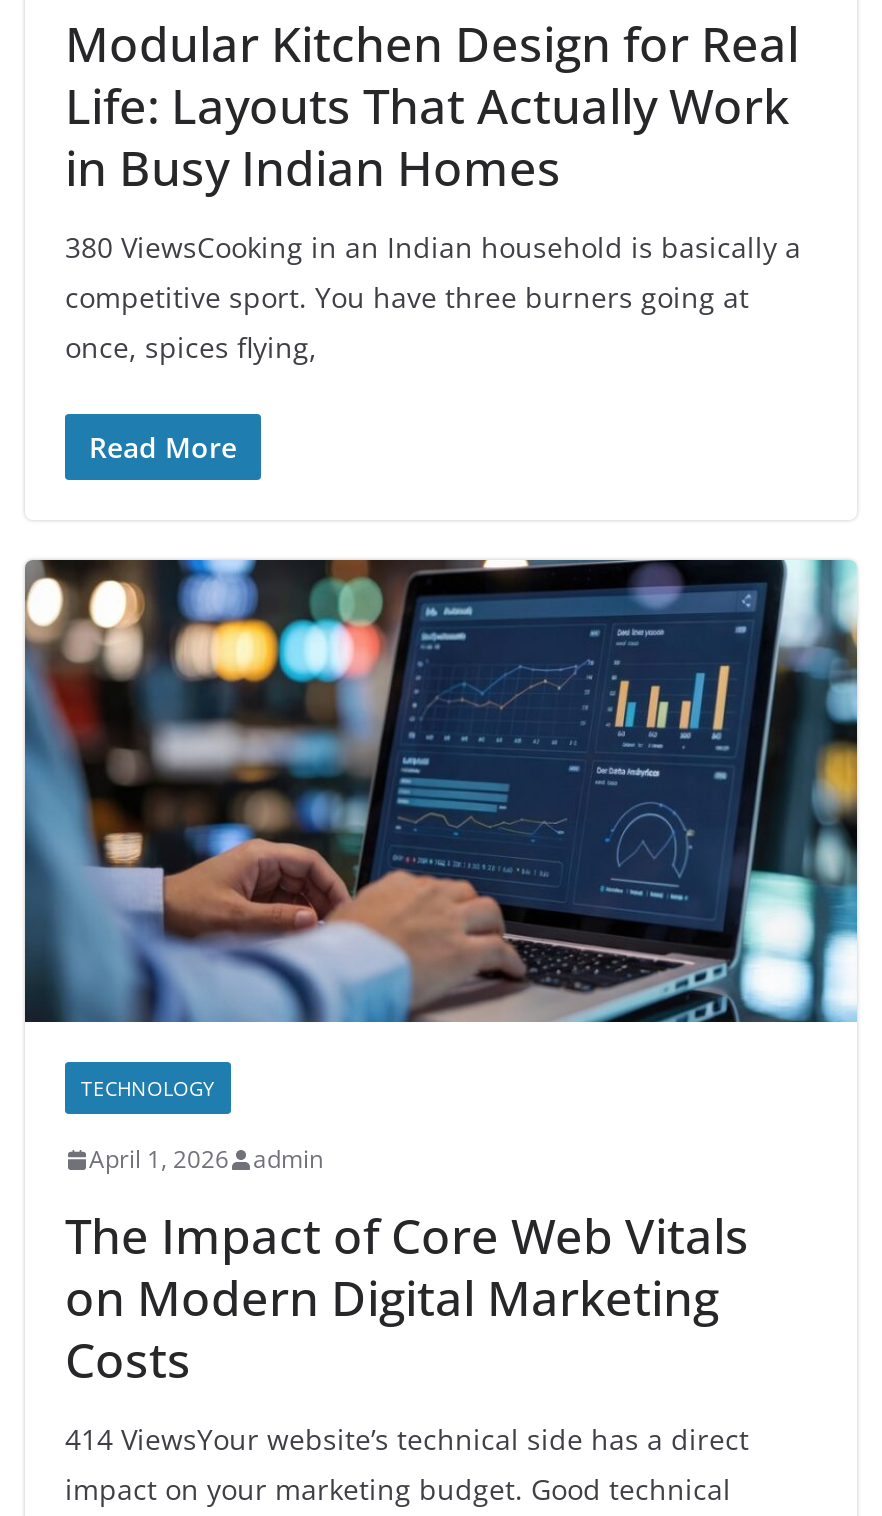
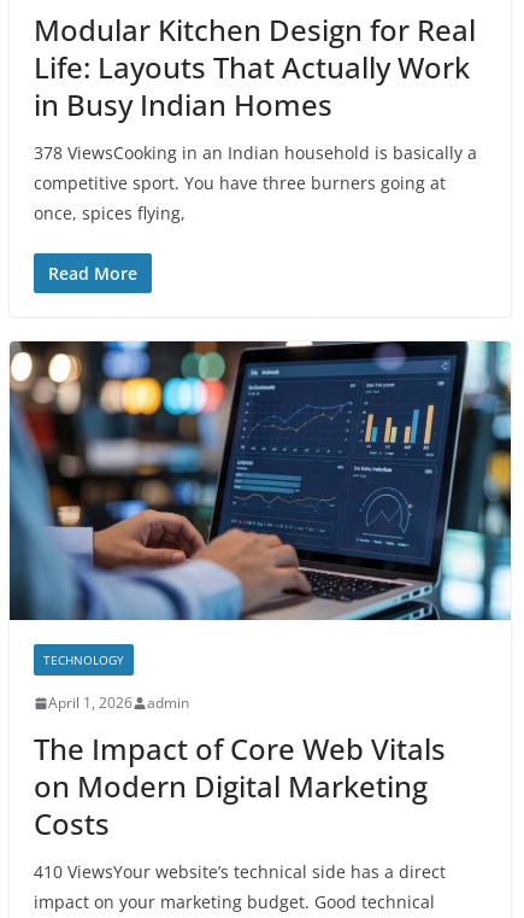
- 380 ViewsCooking in an Indian household is basically a
+ 378 ViewsCooking in an Indian household is basically a

- 414 ViewsYour website’s technical side has a direct
+ 410 ViewsYour website’s technical side has a direct
